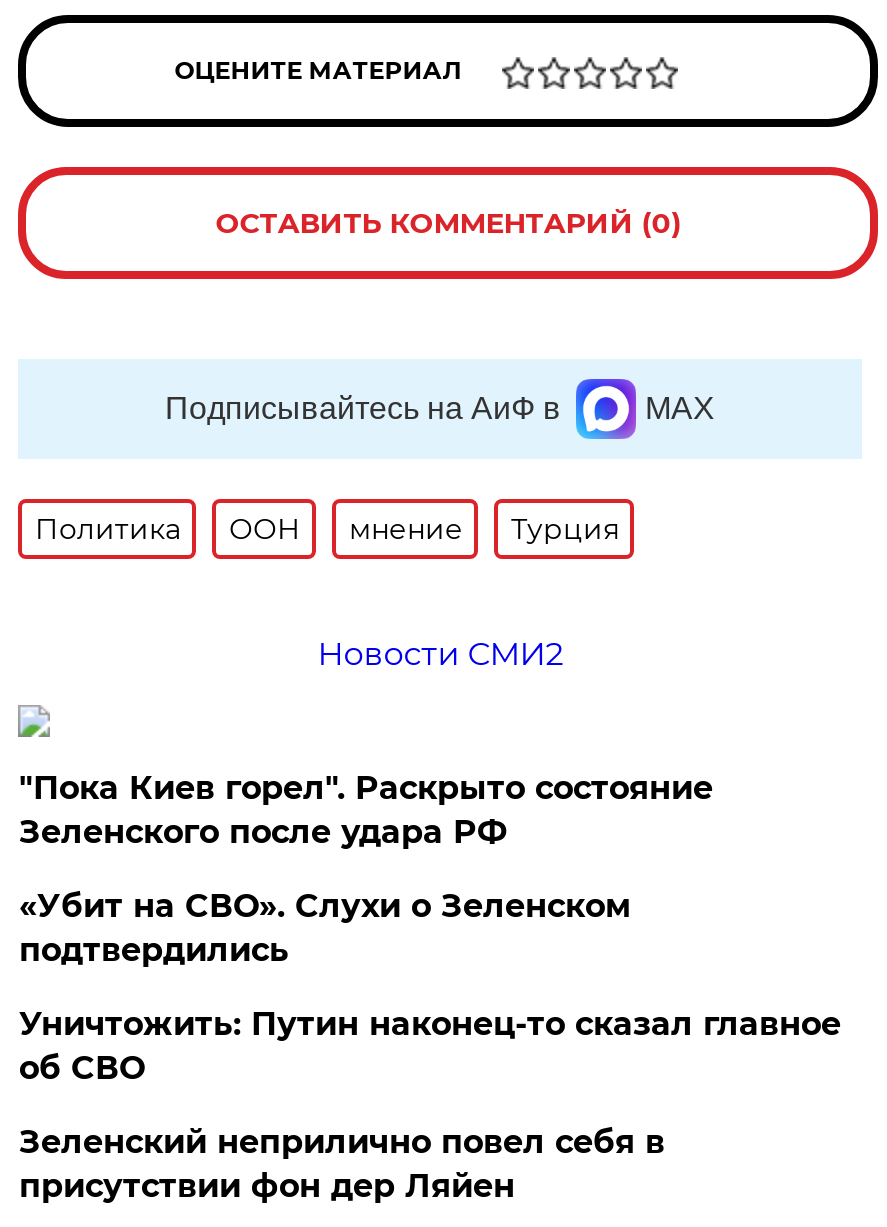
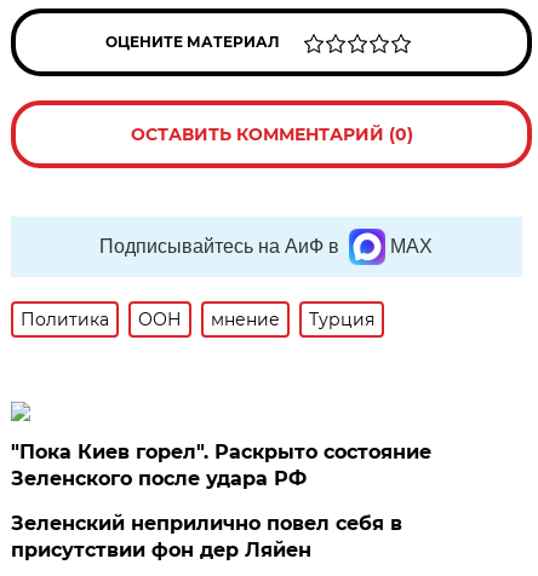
- Новости СМИ2

- «Убит на СВО». Слухи о Зеленском
- подтвердились
- Уничтожить: Путин наконец-то сказал главное
- об СВО
